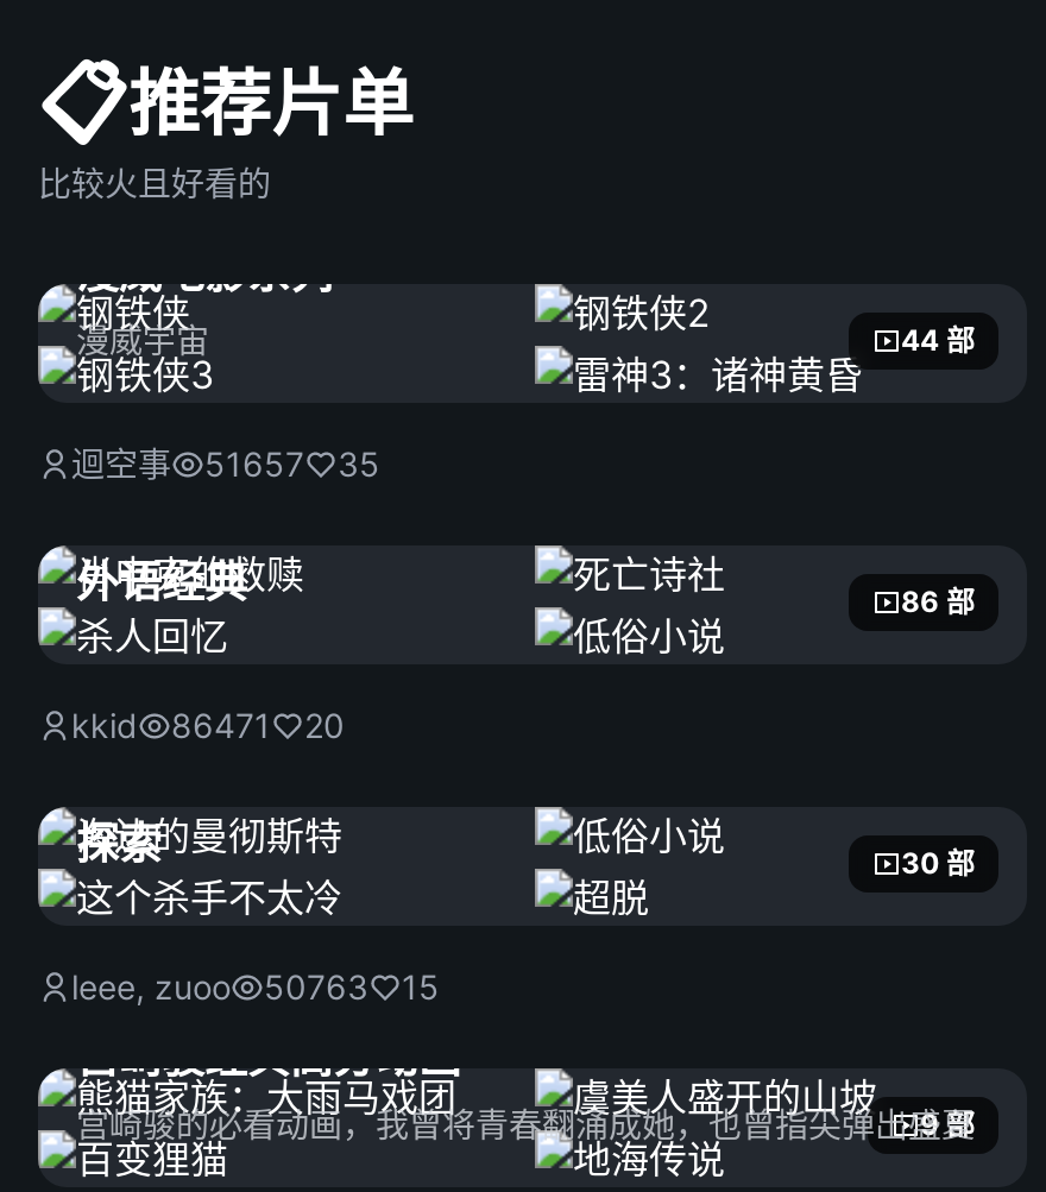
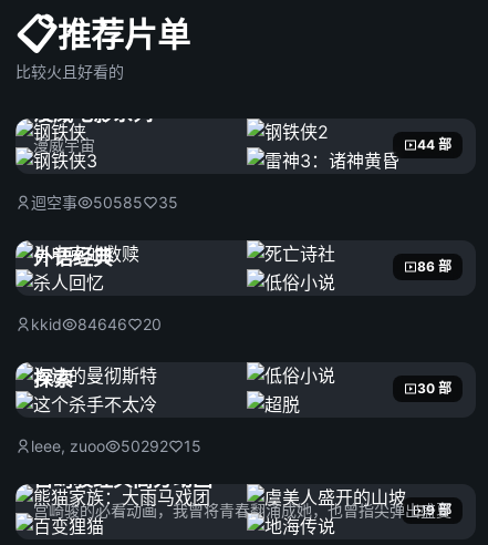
- 迴空事 51657 35
+ 迴空事 50585 35

- kkid 86471 20
+ kkid 84646 20

- leee, zuoo 50763 15
+ leee, zuoo 50292 15
